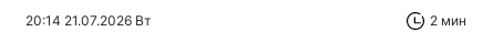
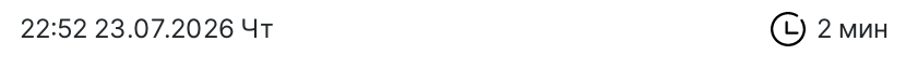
- 20:14 21.07.2026 Вт
+ 22:52 23.07.2026 Чт
